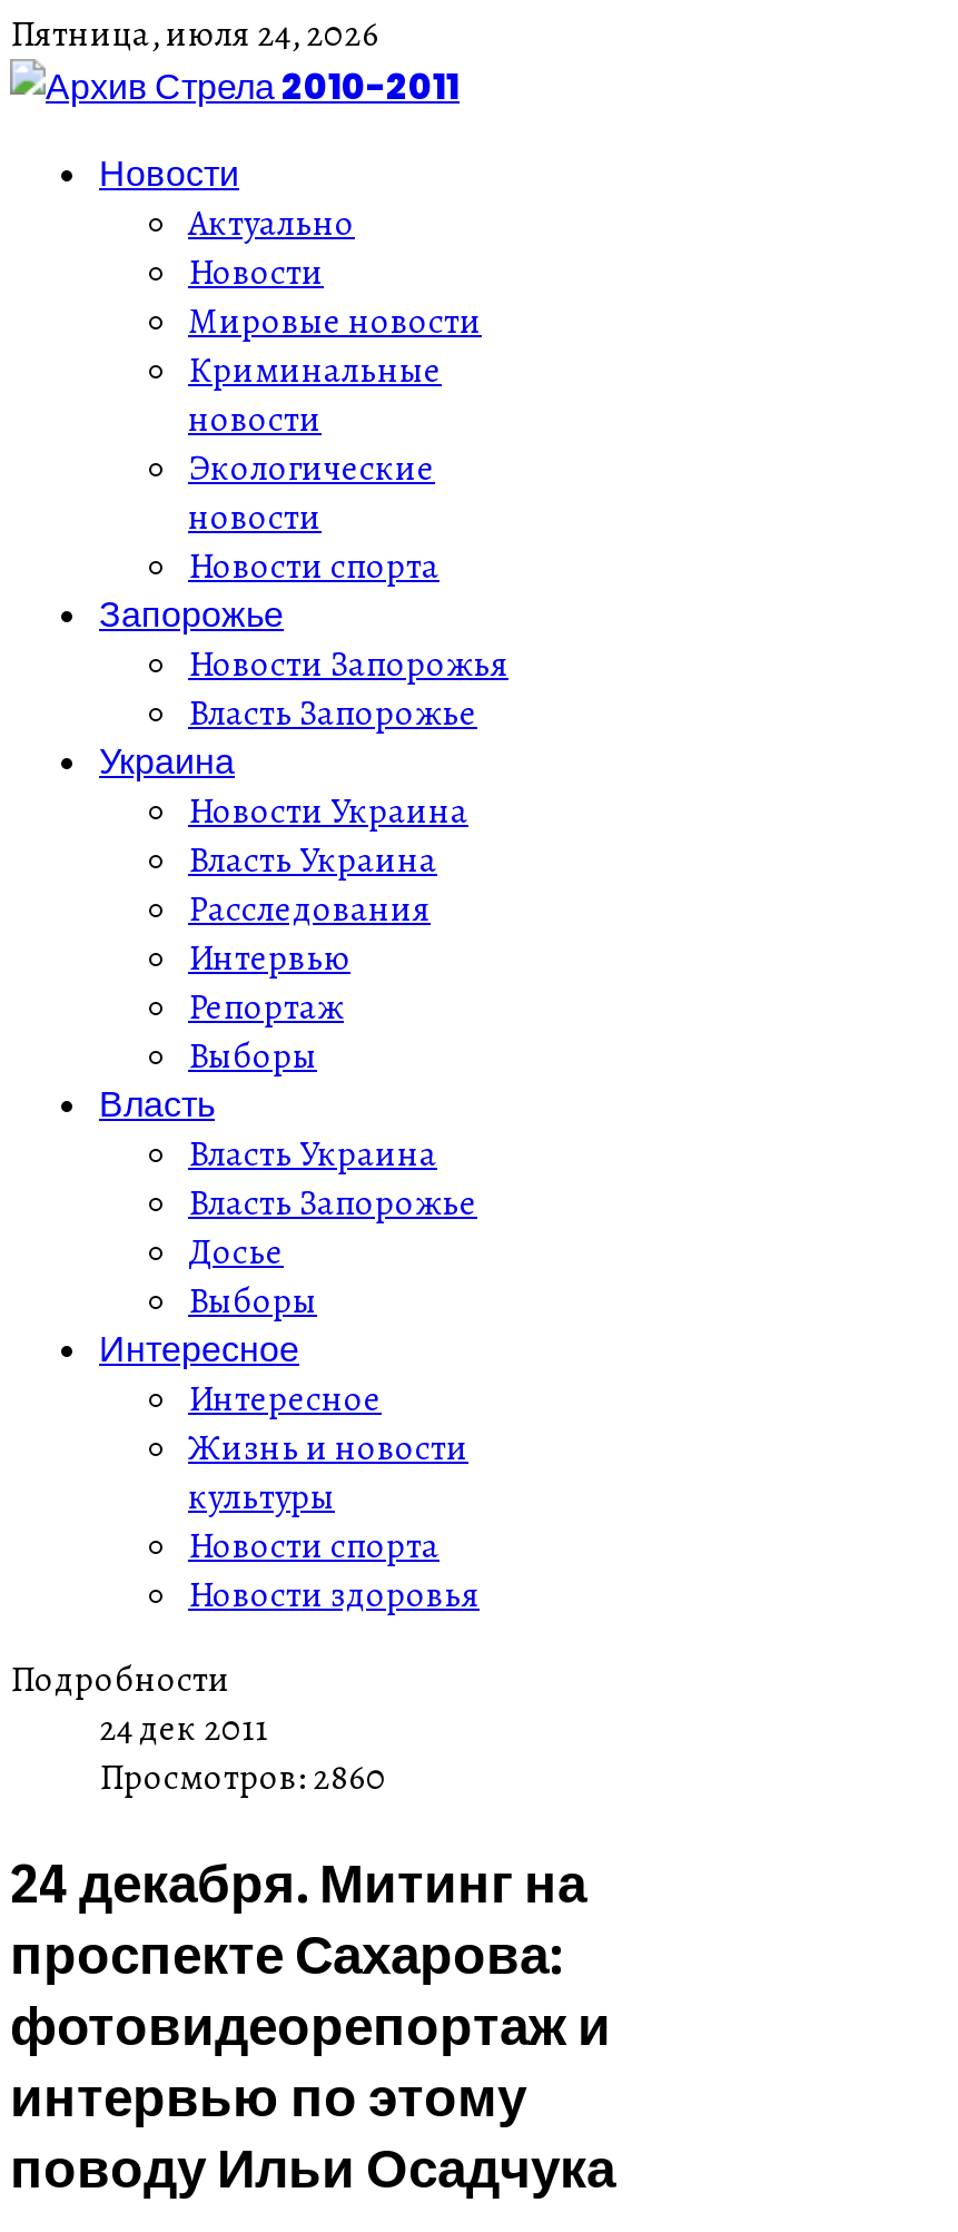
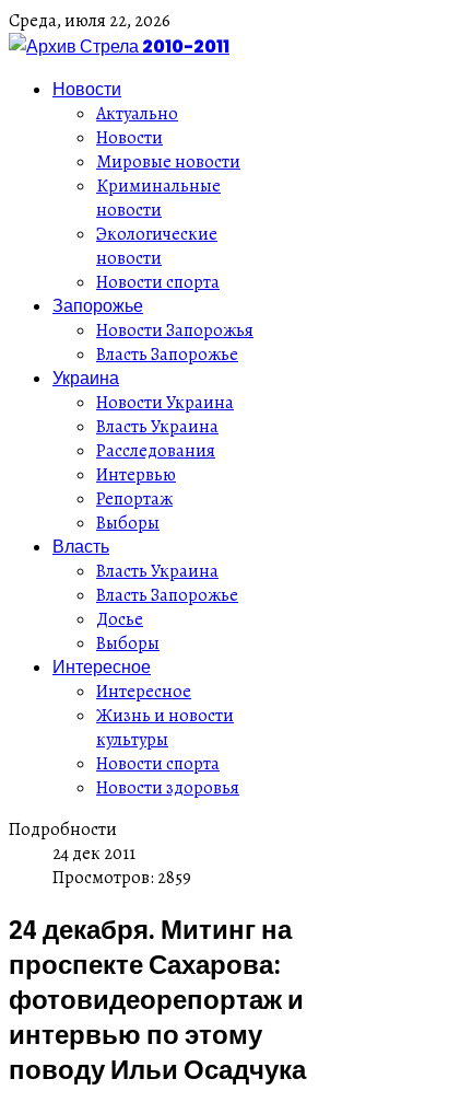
- Пятница,июля 24,2026
+ Среда,июля 22,2026

- Просмотров: 2860
+ Просмотров: 2859
